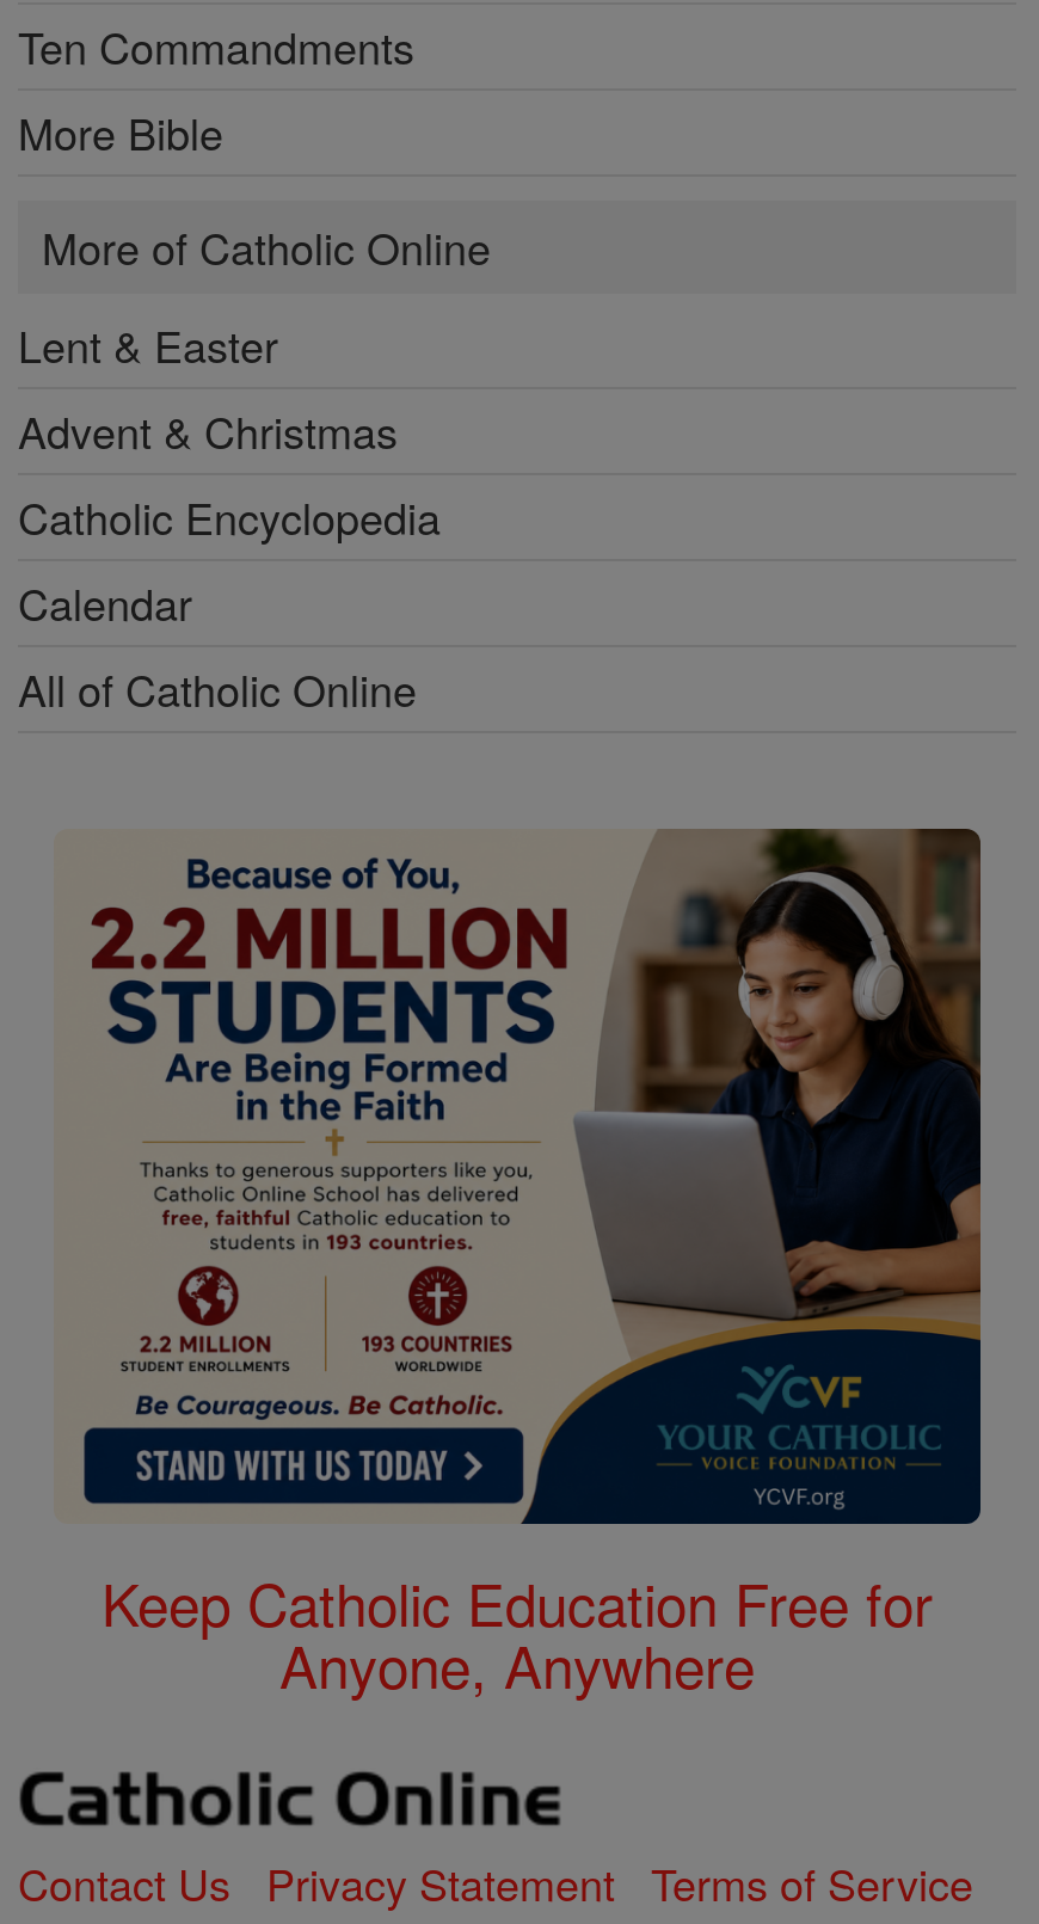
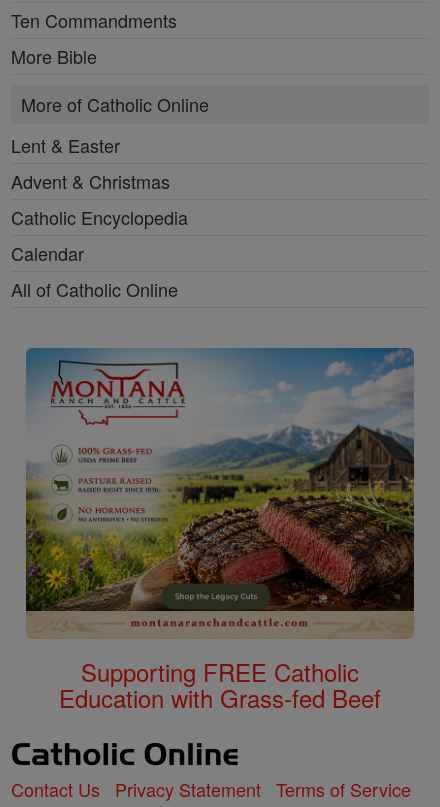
- [image]
- Keep Catholic Education Free for
- Anyone, Anywhere
+ [image]
+ Supporting FREE Catholic
+ Education with Grass-fed Beef
